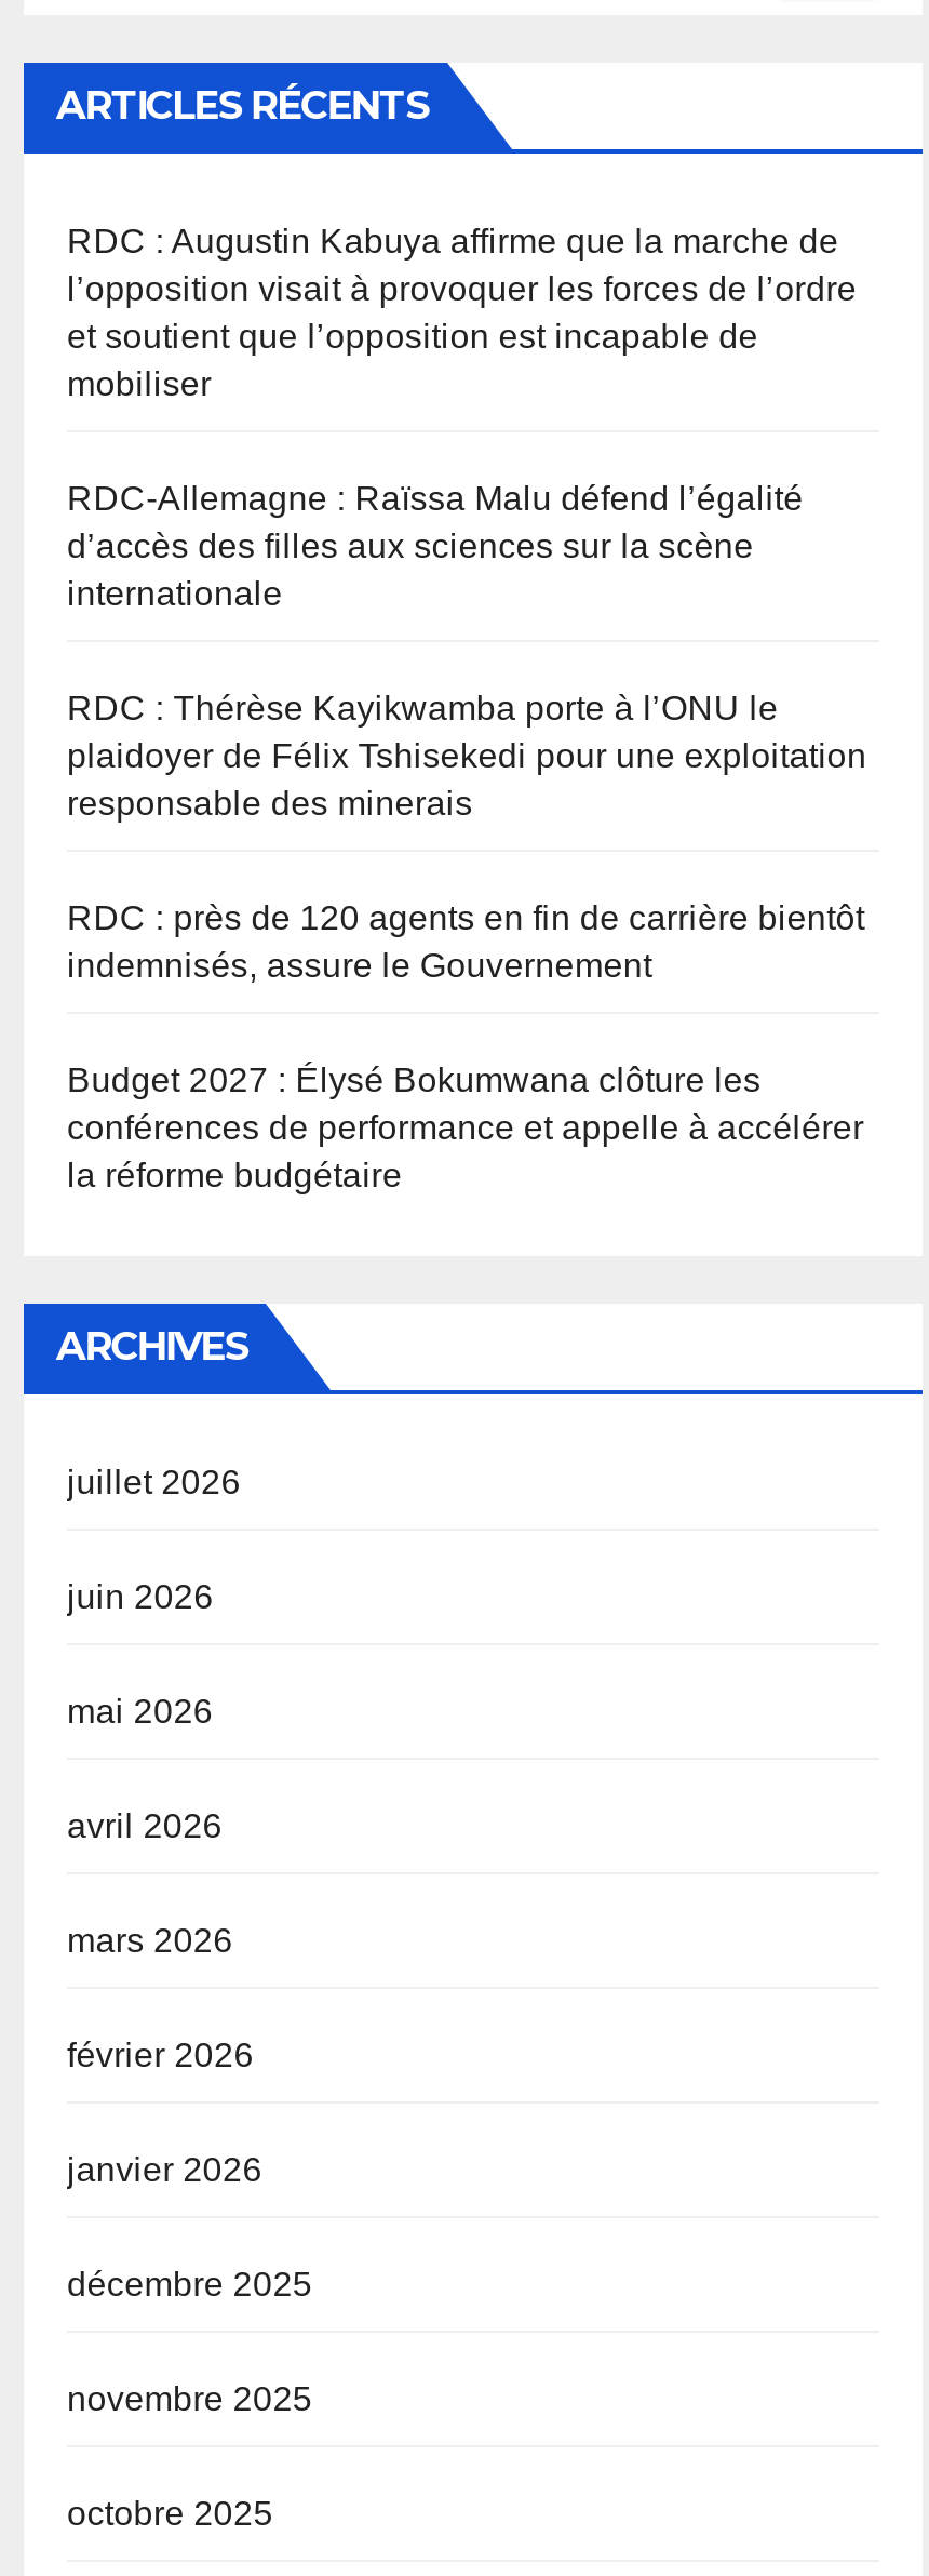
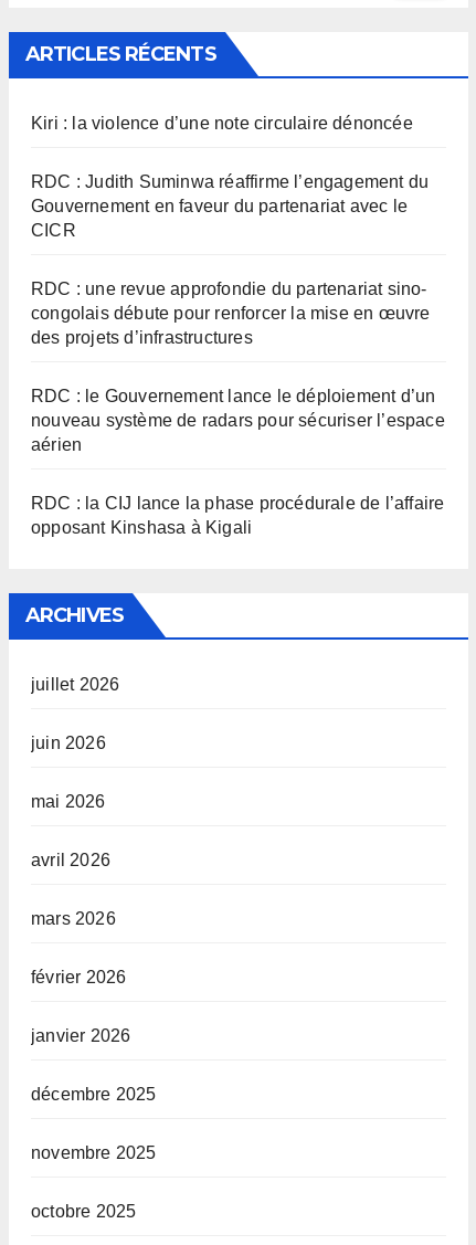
- RDC : Augustin Kabuya affirme que la marche de
- l’opposition visait à provoquer les forces de l’ordre
- et soutient que l’opposition est incapable de
- mobiliser
+ Kiri : la violence d’une note circulaire dénoncée

- RDC-Allemagne : Raïssa Malu défend l’égalité
- d’accès des filles aux sciences sur la scène
- internationale
+ RDC : Judith Suminwa réaffirme l’engagement du
+ Gouvernement en faveur du partenariat avec le
+ CICR

- RDC : Thérèse Kayikwamba porte à l’ONU le
- plaidoyer de Félix Tshisekedi pour une exploitation
- responsable des minerais
+ RDC : une revue approfondie du partenariat sino-
+ congolais débute pour renforcer la mise en œuvre
+ des projets d’infrastructures

- RDC : près de 120 agents en fin de carrière bientôt
- indemnisés, assure le Gouvernement
+ RDC : le Gouvernement lance le déploiement d’un
+ nouveau système de radars pour sécuriser l’espace
+ aérien

- Budget 2027 : Élysé Bokumwana clôture les
- conférences de performance et appelle à accélérer
- la réforme budgétaire
+ RDC : la CIJ lance la phase procédurale de l’affaire
+ opposant Kinshasa à Kigali
